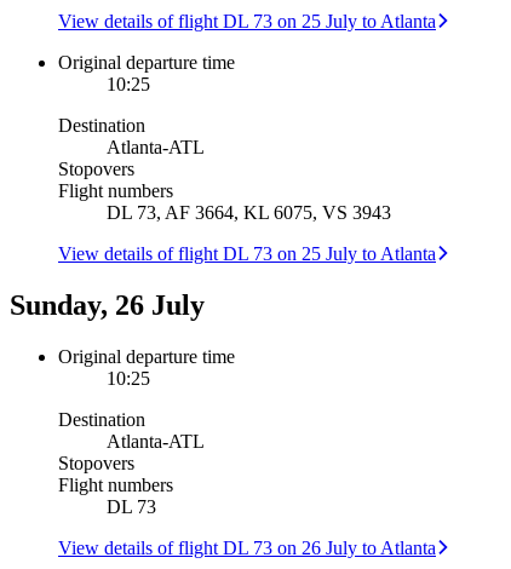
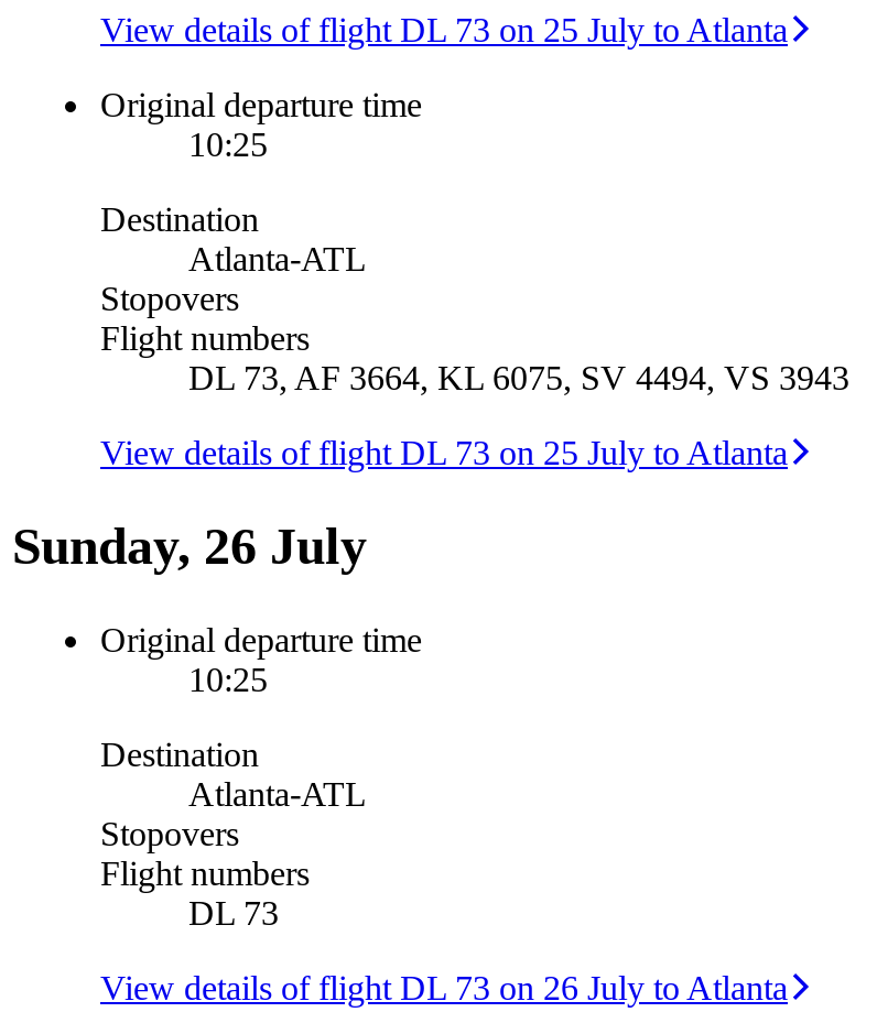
- DL 73, AF 3664, KL 6075, VS 3943
+ DL 73, AF 3664, KL 6075, SV 4494, VS 3943
